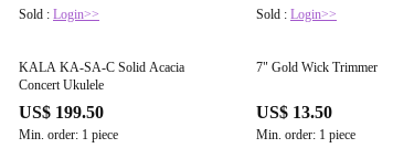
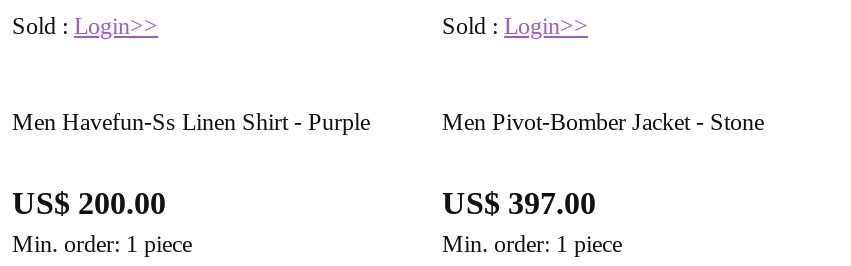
- KALA KA-SA-C Solid Acacia
- Concert Ukulele
+ Men Havefun-Ss Linen Shirt - Purple

- 7" Gold Wick Trimmer
+ Men Pivot-Bomber Jacket - Stone

- US$ 199.50
+ US$ 200.00

- US$ 13.50
+ US$ 397.00
